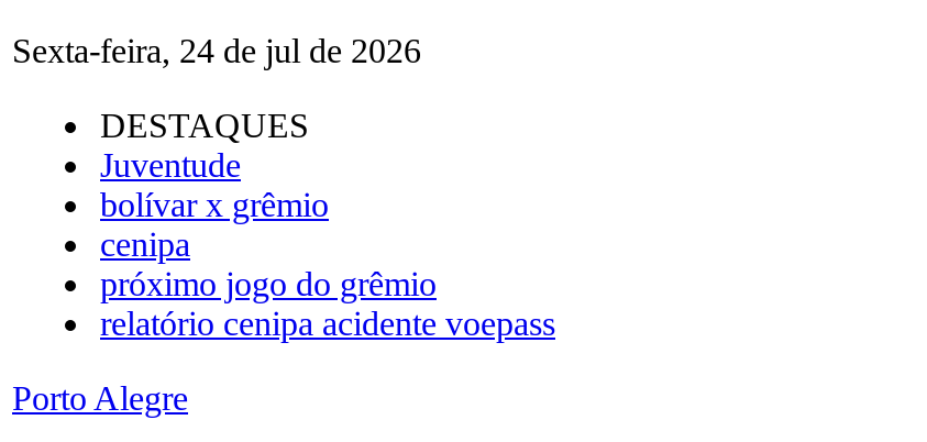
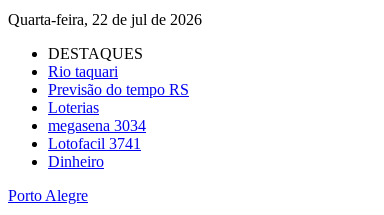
- Sexta-feira, 24 de jul de 2026
+ Quarta-feira, 22 de jul de 2026

- Juventude
- bolívar x grêmio
- cenipa
- próximo jogo do grêmio
- relatório cenipa acidente voepass
+ Rio taquari
+ Previsão do tempo RS
+ Loterias
+ megasena 3034
+ Lotofacil 3741
+ Dinheiro
